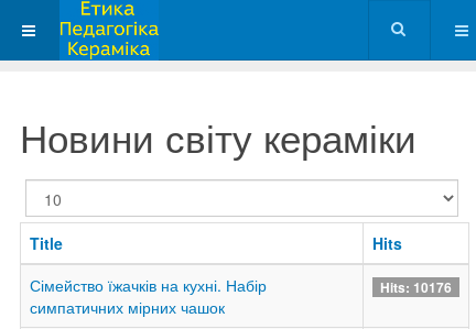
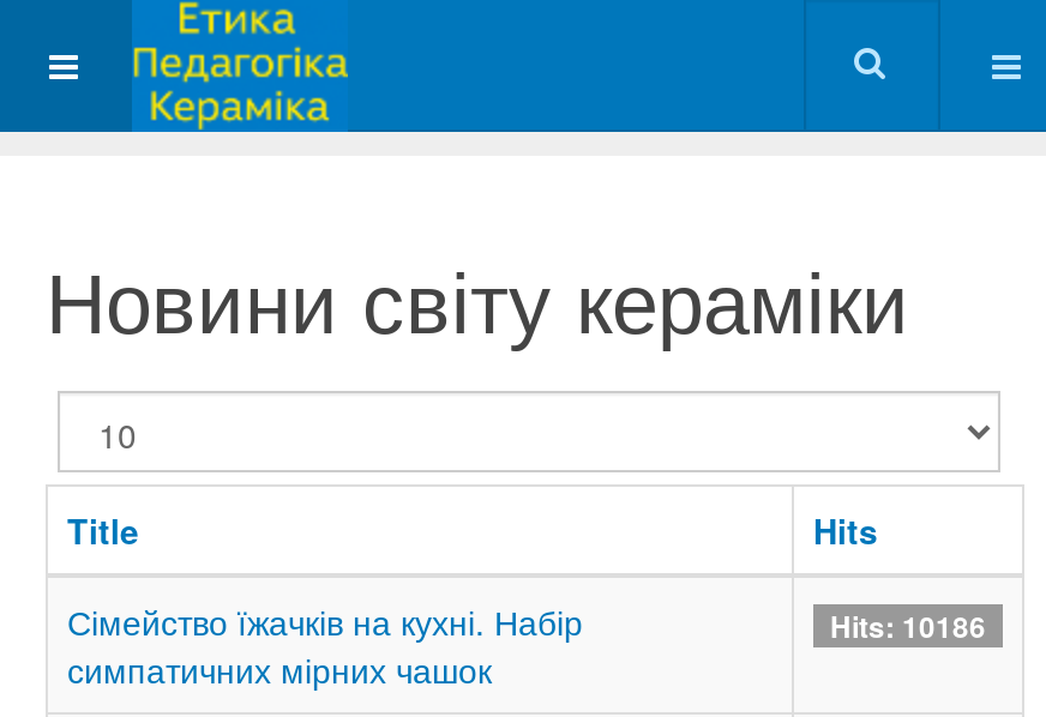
- Hits: 10176
+ Hits: 10186
